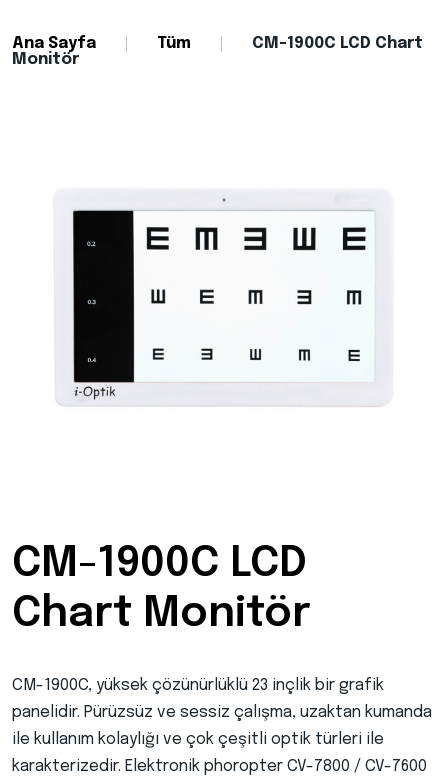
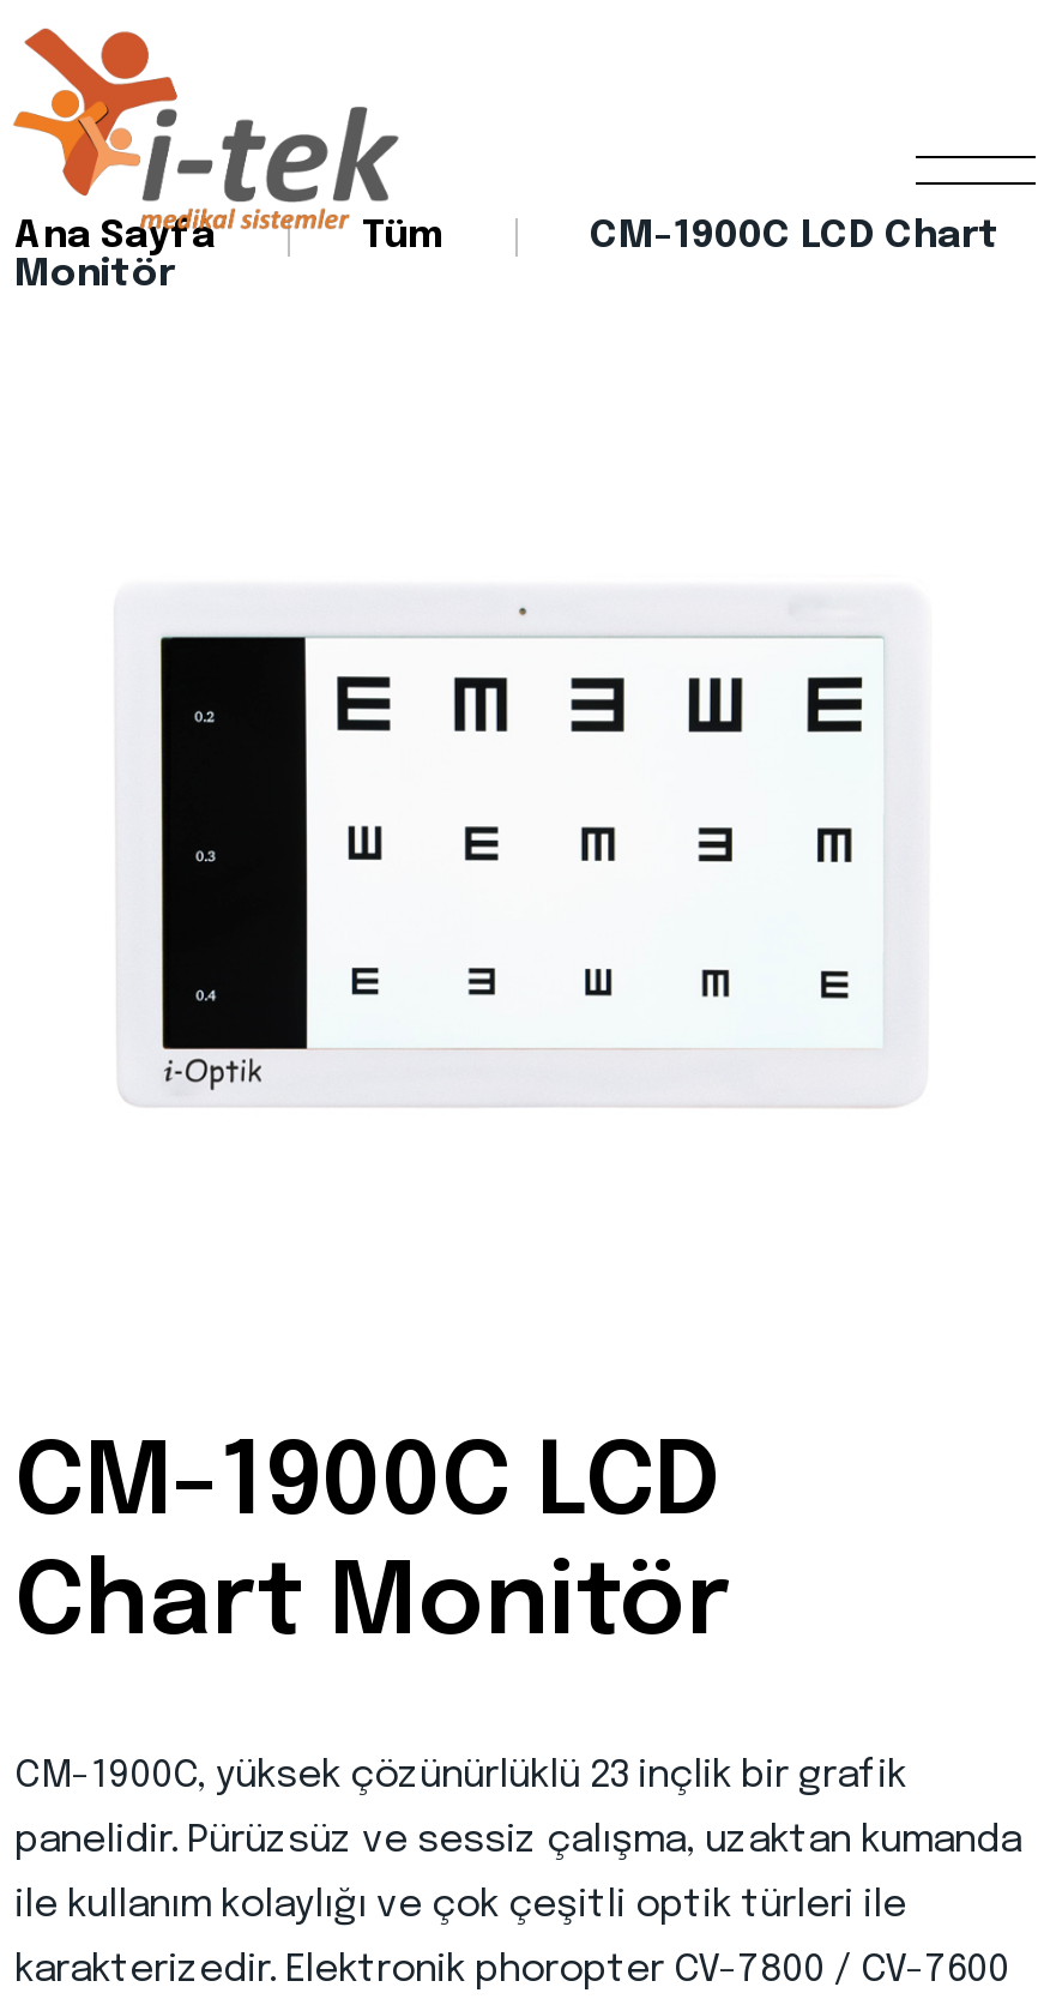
+ [image]
